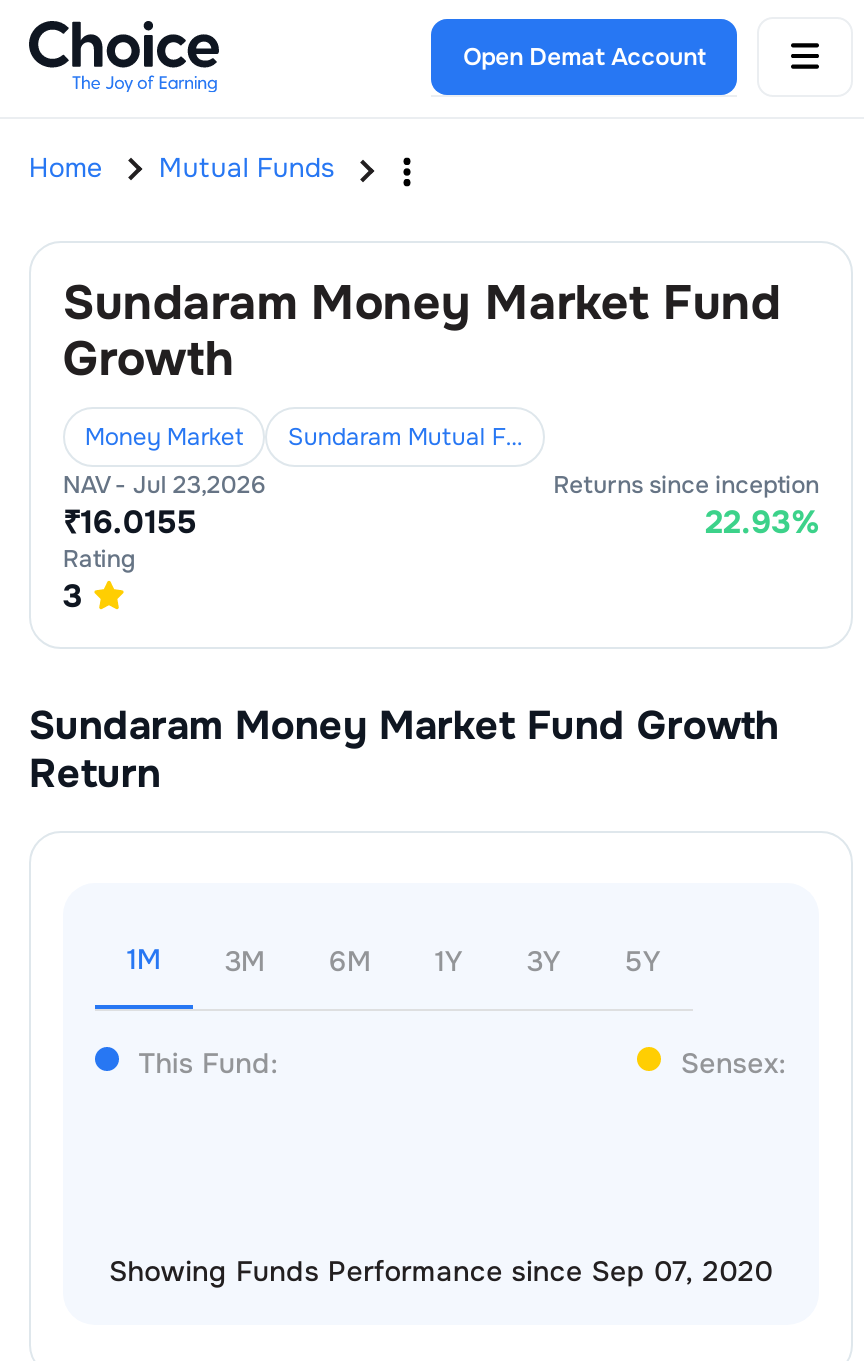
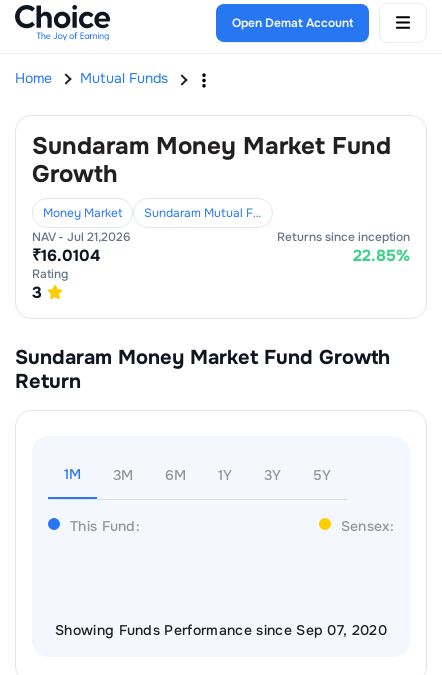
- NAV - Jul 23,2026
+ NAV - Jul 21,2026

- ₹16.0155
+ ₹16.0104

- 22.93%
+ 22.85%
